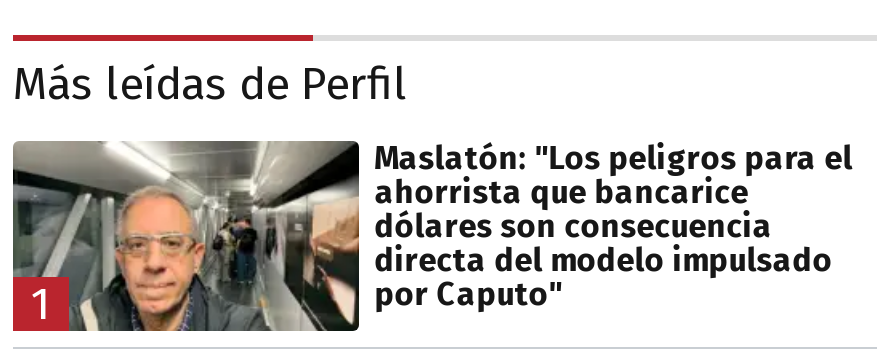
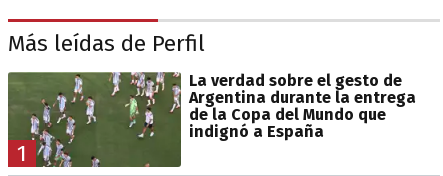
- [image]
- Maslatón: "Los peligros para el
- ahorrista que bancarice
- dólares son consecuencia
- directa del modelo impulsado
- por Caputo"
+ [image]
+ La verdad sobre el gesto de
+ Argentina durante la entrega
+ de la Copa del Mundo que
+ indignó a España
